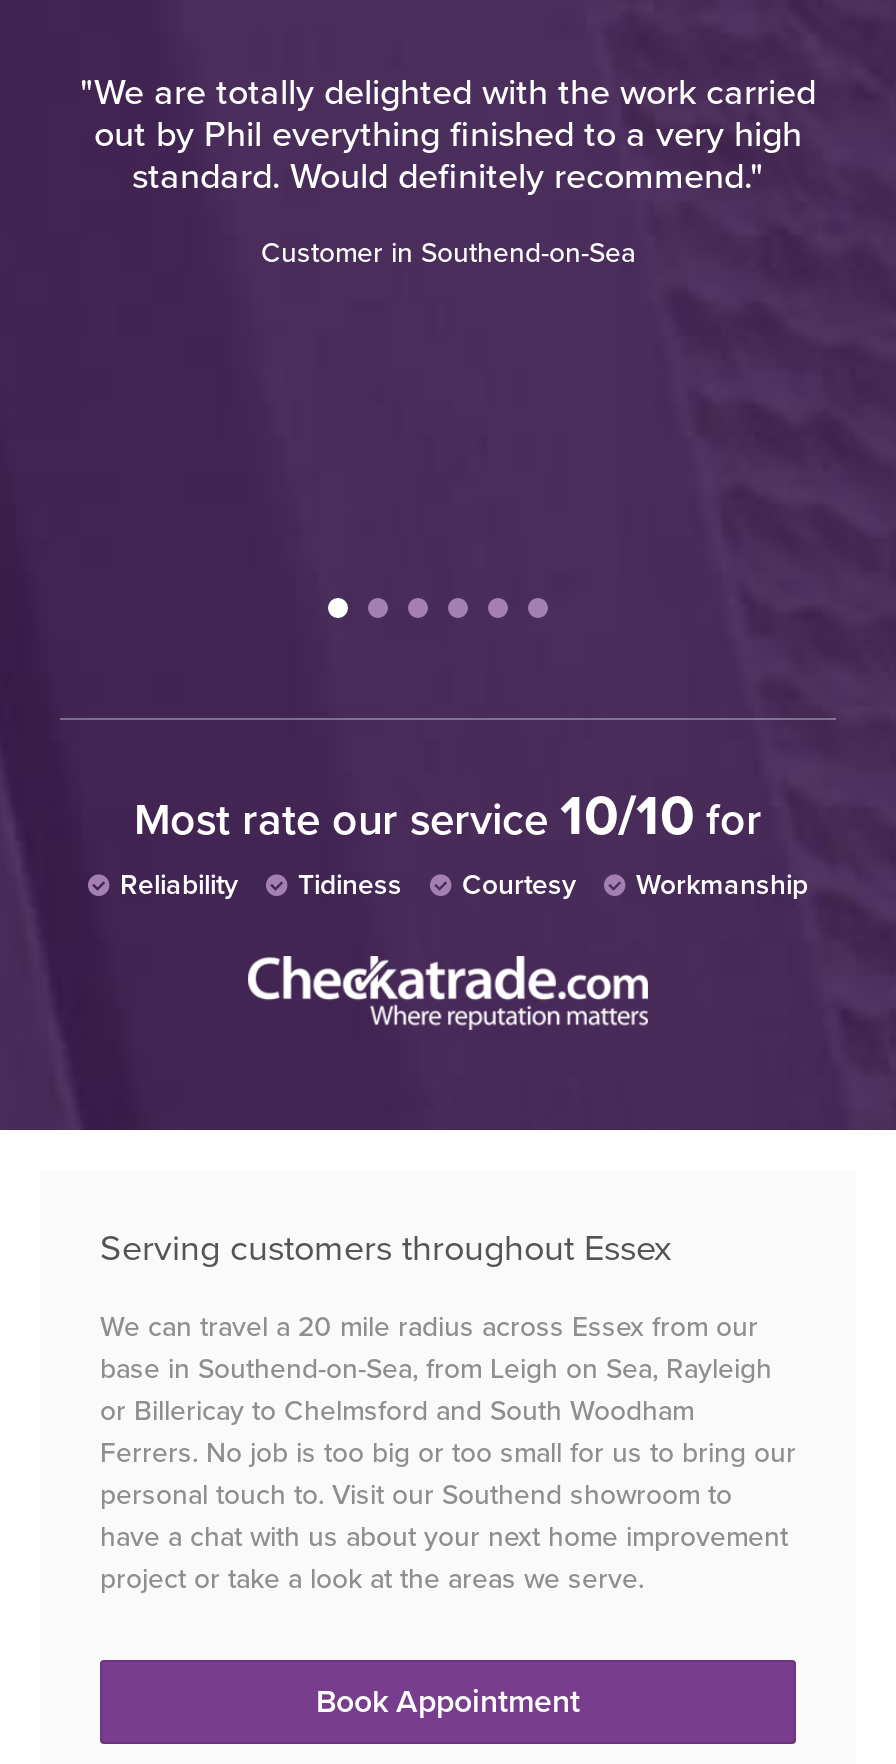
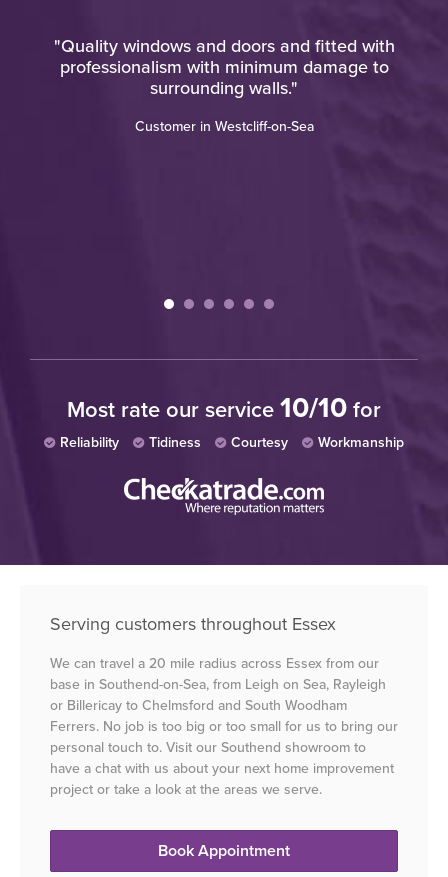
- "We are totally delighted with the work carried
- out by Phil everything finished to a very high
- standard. Would definitely recommend."
+ "Quality windows and doors and fitted with
+ professionalism with minimum damage to
+ surrounding walls."

- Customer in Southend-on-Sea
+ Customer in Westcliff-on-Sea
